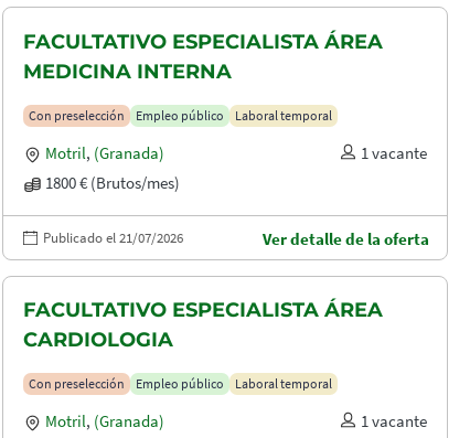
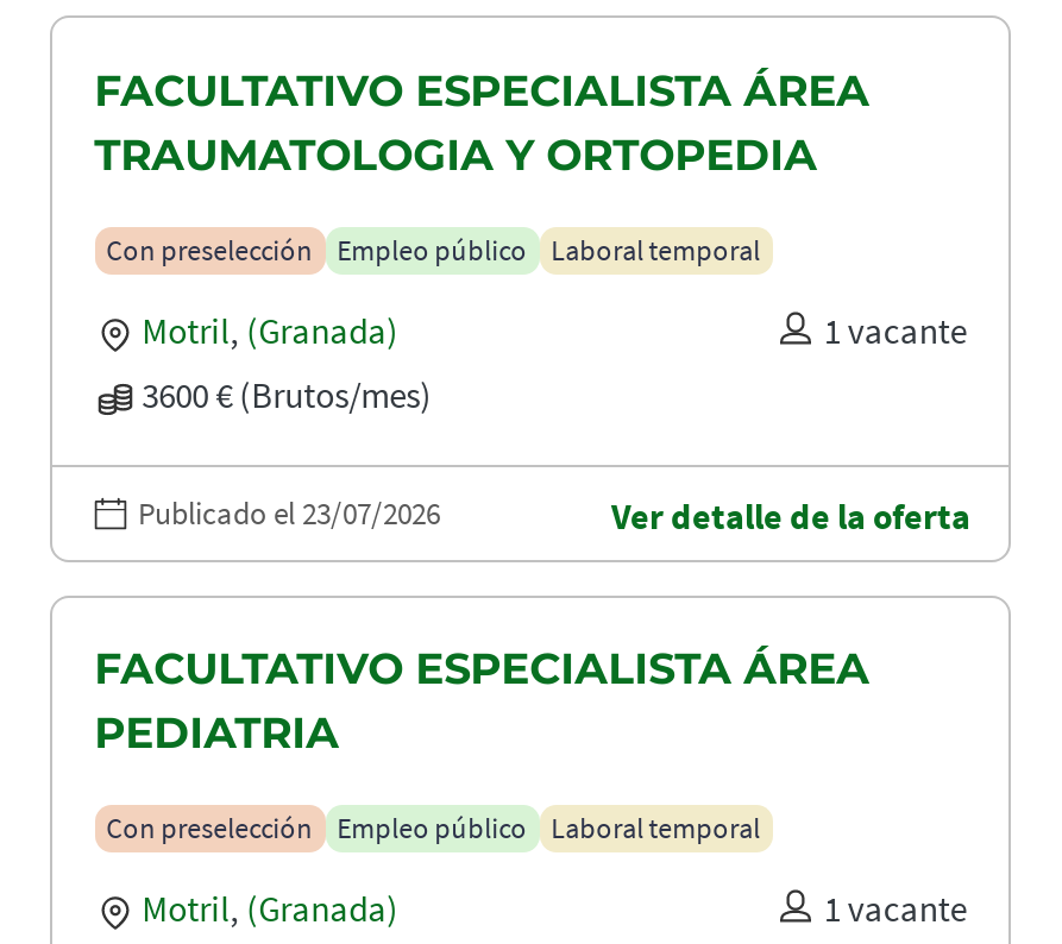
- MEDICINA INTERNA
+ TRAUMATOLOGIA Y ORTOPEDIA

- 1800 € (Brutos/mes)
+ 3600 € (Brutos/mes)

- Publicado el 21/07/2026
+ Publicado el 23/07/2026

- CARDIOLOGIA
+ PEDIATRIA
